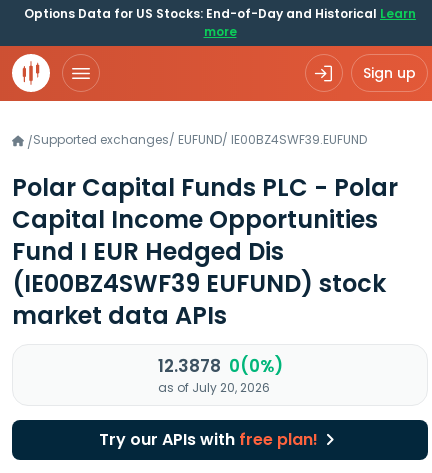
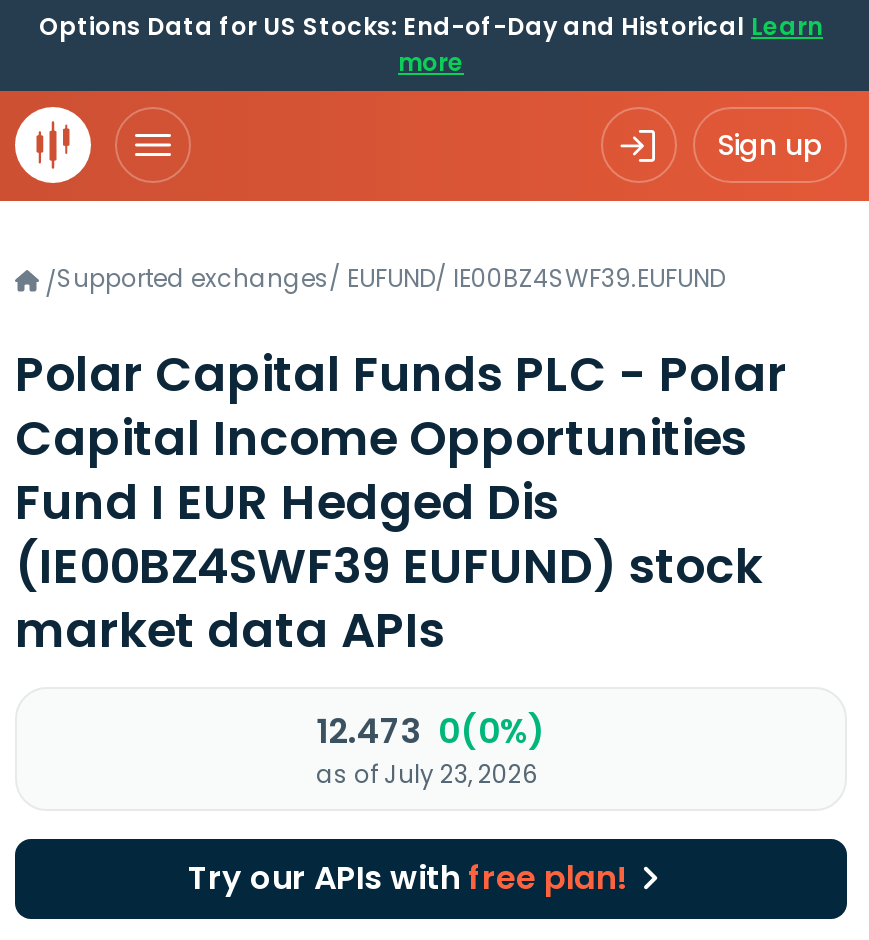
- 12.3878 0(0%)
+ 12.473 0(0%)

- as of July 20, 2026
+ as of July 23, 2026
